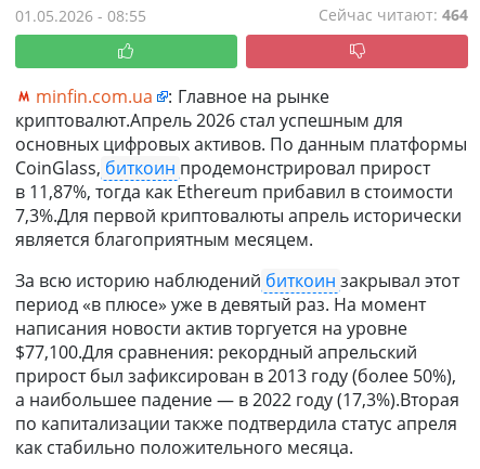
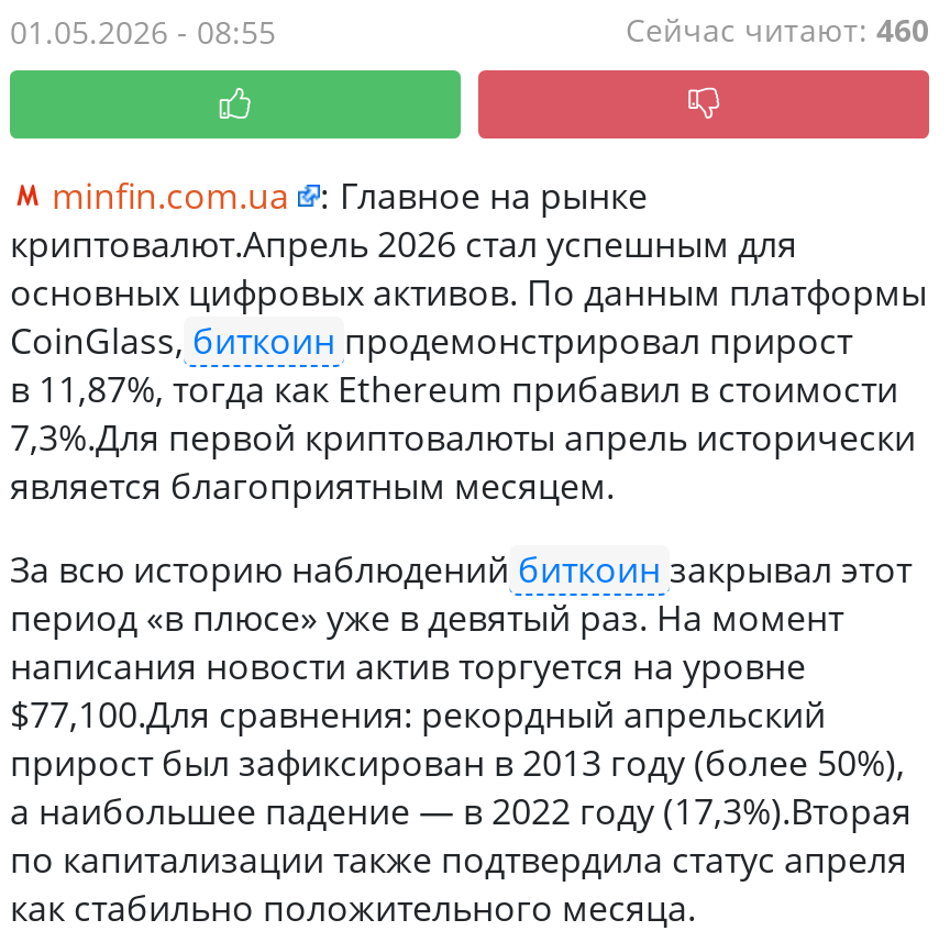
- Сейчас читают: 464
+ Сейчас читают: 460
